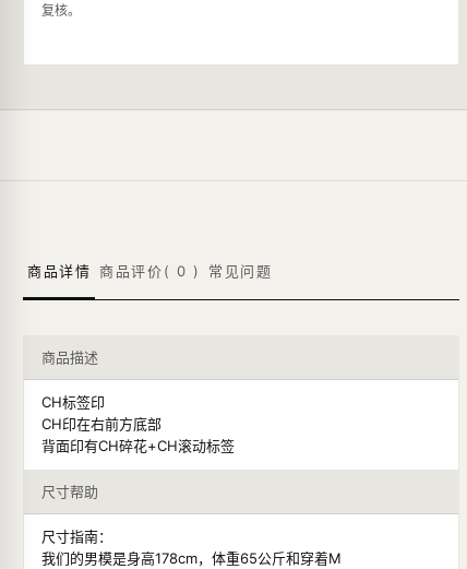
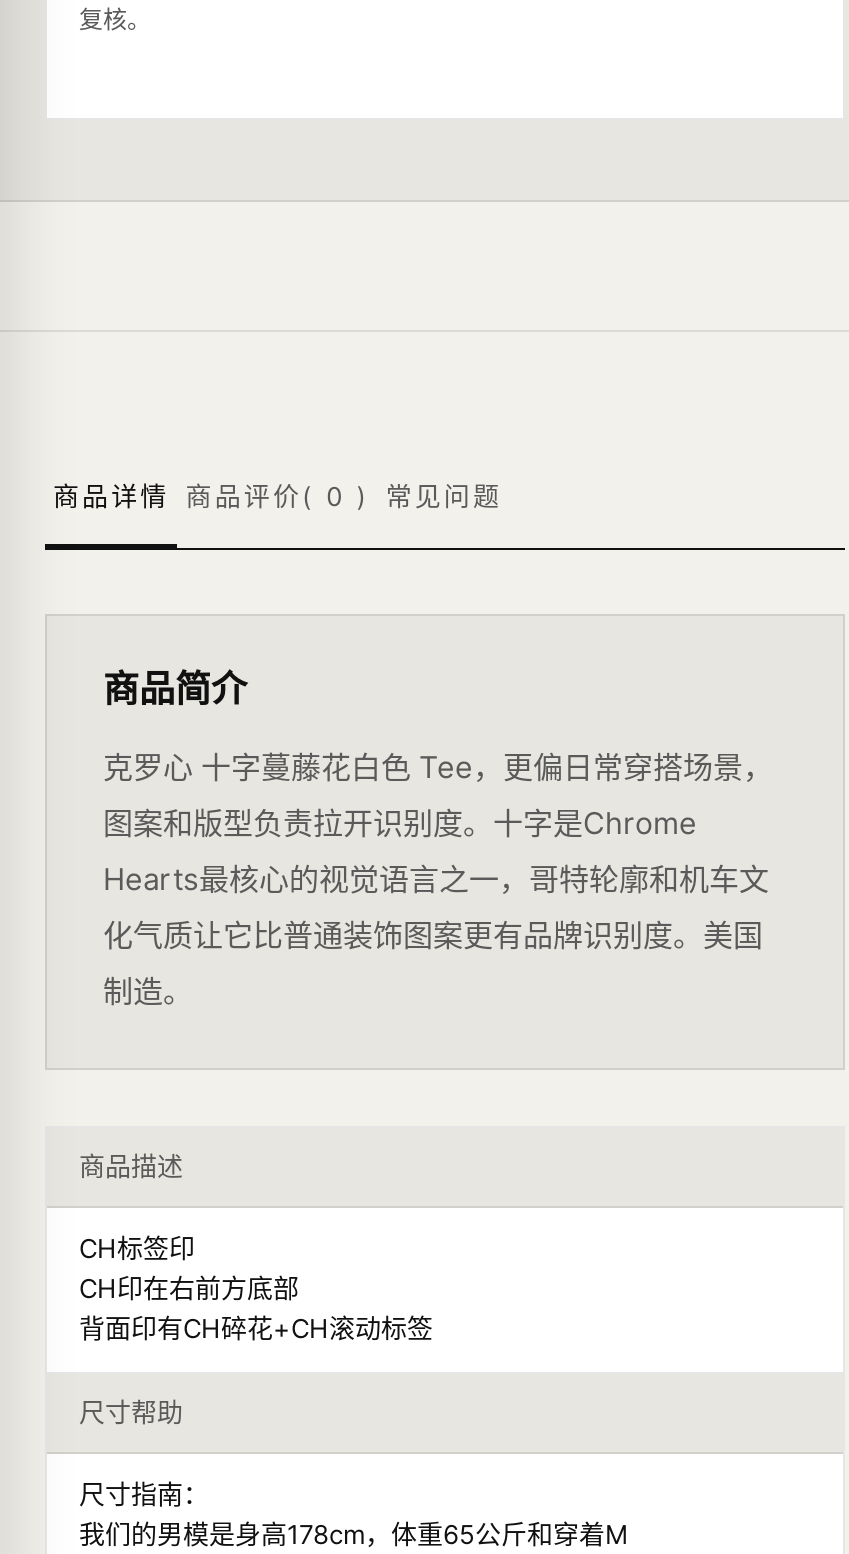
+ 商品简介
+ 克罗心 十字蔓藤花白色 Tee，更偏日常穿搭场景，
+ 图案和版型负责拉开识别度。十字是Chrome
+ Hearts最核心的视觉语言之一，哥特轮廓和机车文
+ 化气质让它比普通装饰图案更有品牌识别度。美国
+ 制造。
